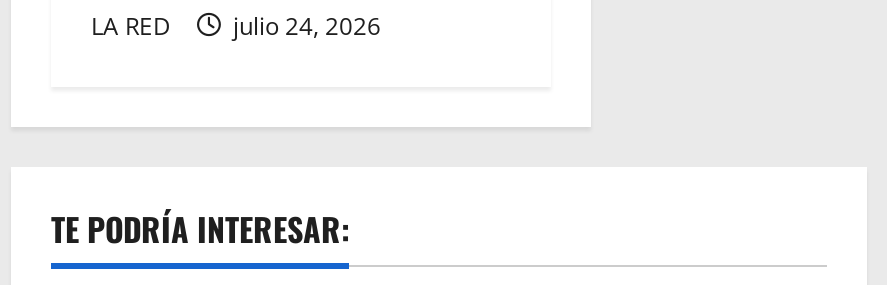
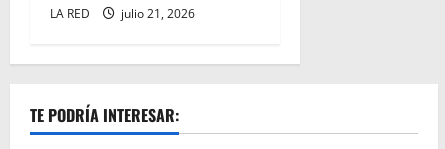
- LA RED julio 24, 2026
+ LA RED julio 21, 2026
